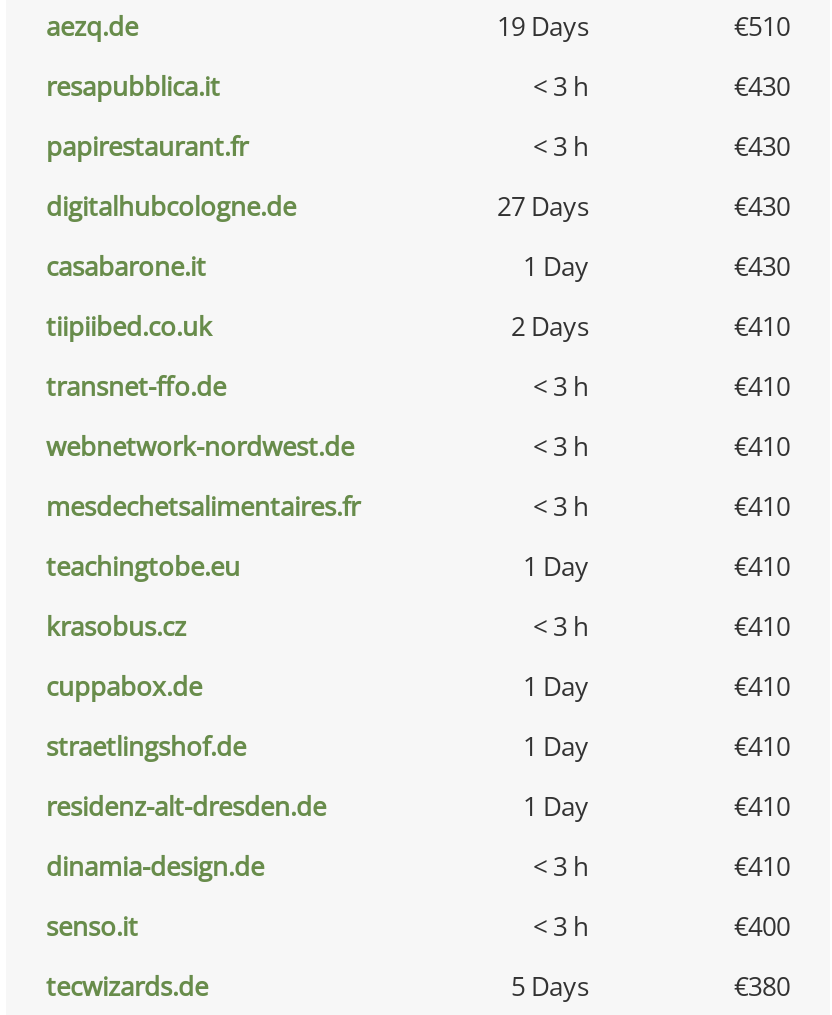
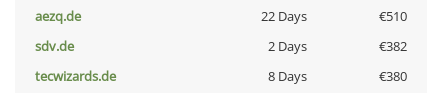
- 19 Days
+ 22 Days

- resapubblica.it
- < 3 h
- €430
- papirestaurant.fr
- < 3 h
- €430
- digitalhubcologne.de
- 27 Days
- €430
- casabarone.it
- 1 Day
- €430
- tiipiibed.co.uk
+ sdv.de

- €410
- transnet-ffo.de
- < 3 h
- €410
- webnetwork-nordwest.de
- < 3 h
- €410
- mesdechetsalimentaires.fr
- < 3 h
- €410
- teachingtobe.eu
- 1 Day
- €410
- krasobus.cz
- < 3 h
- €410
- cuppabox.de
- 1 Day
- €410
- straetlingshof.de
- 1 Day
- €410
- residenz-alt-dresden.de
- 1 Day
- €410
- dinamia-design.de
- < 3 h
- €410
- senso.it
- < 3 h
- €400
+ €382

- 5 Days
+ 8 Days
